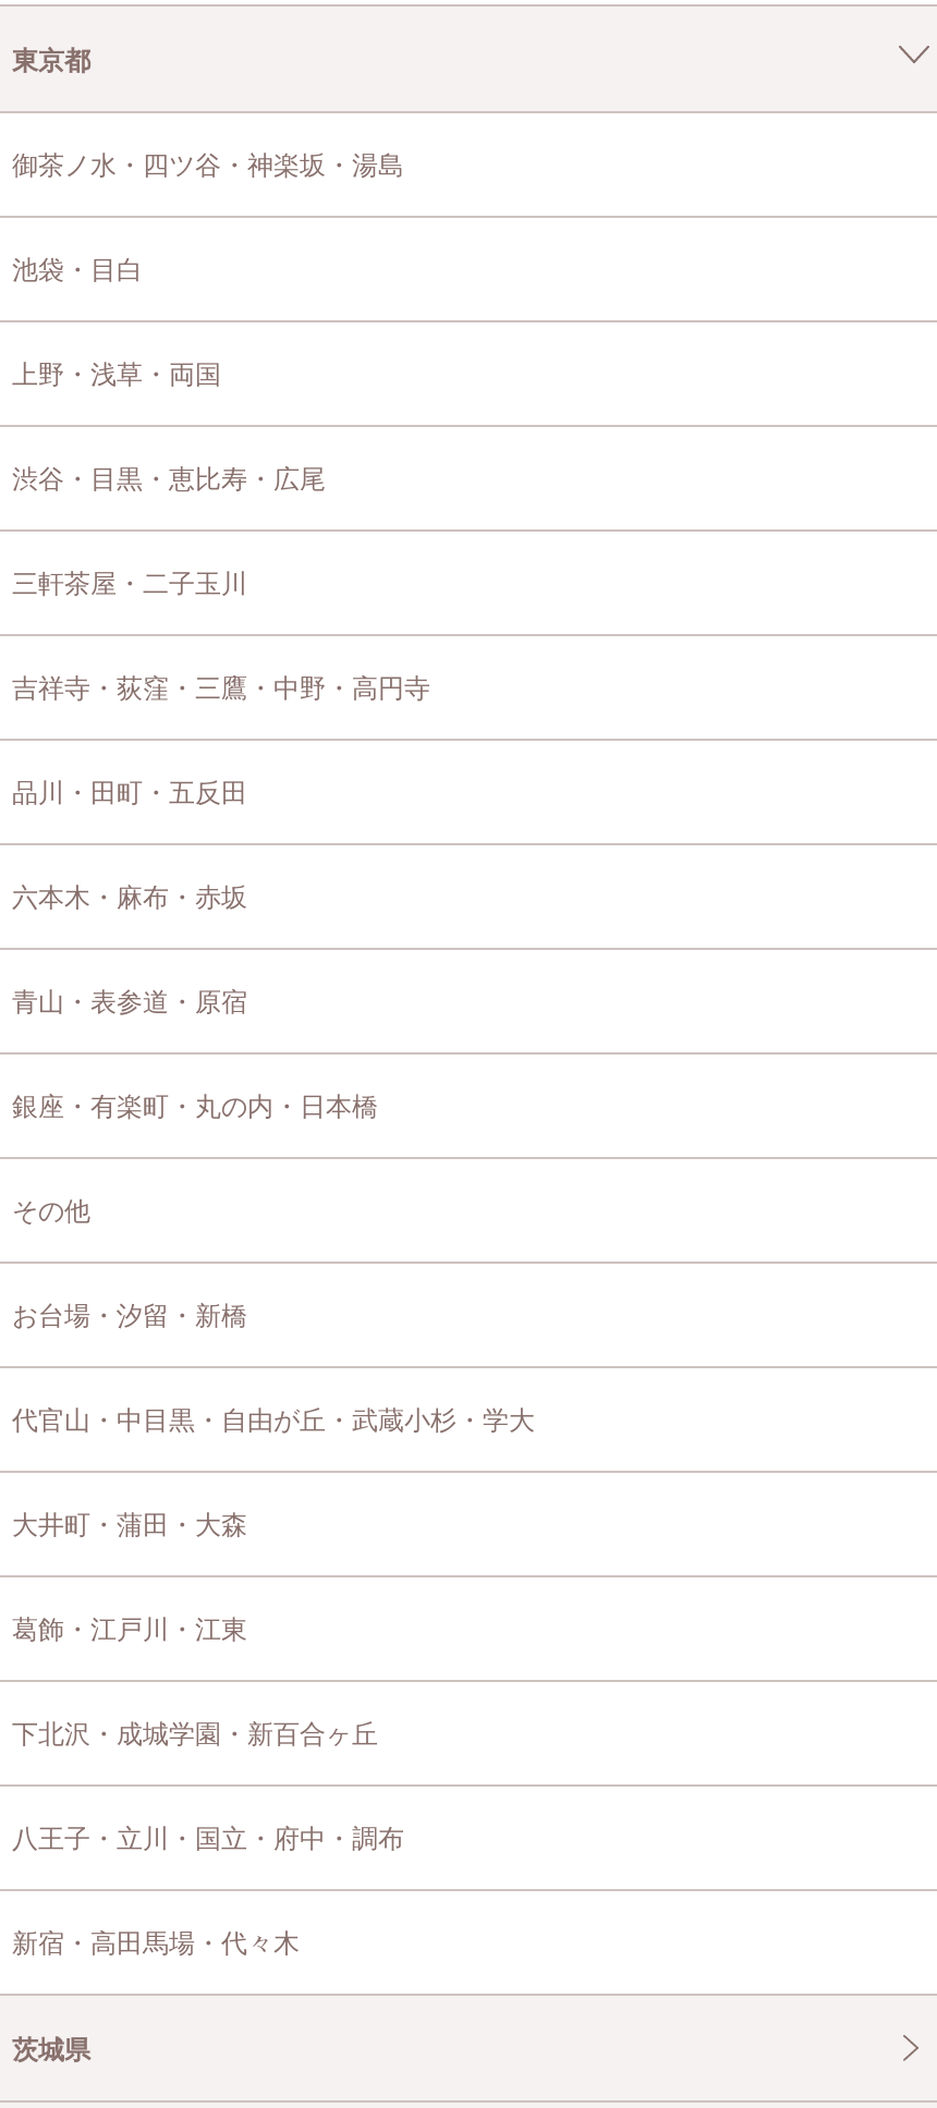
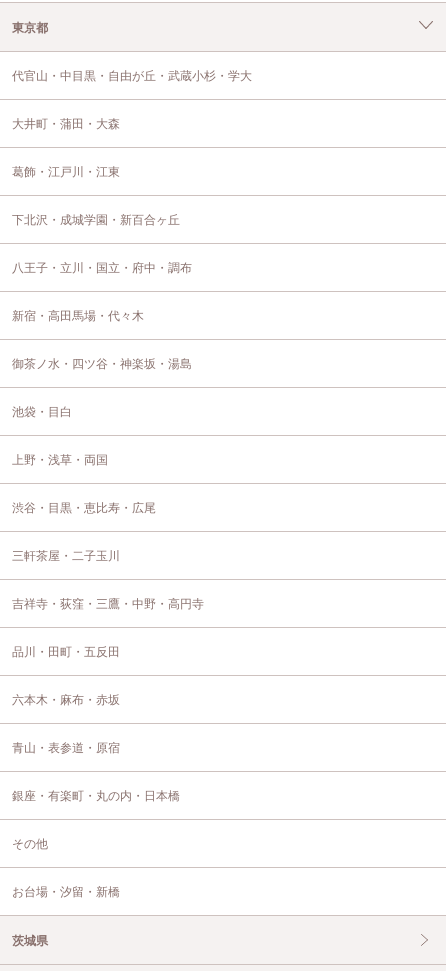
moved down: 御茶ノ水・四ツ谷・神楽坂・湯島 | 池袋・目白 | 上野・浅草・両国 | ... | その他 | お台場・汐留・新橋

moved up: 代官山・中目黒・自由が丘・武蔵小杉・学大 | 大井町・蒲田・大森 | 葛飾・江戸川・江東 | 下北沢・成城学園・新百合ヶ丘 | 八王子・立川・国立・府中・調布 | 新宿・高田馬場・代々木
